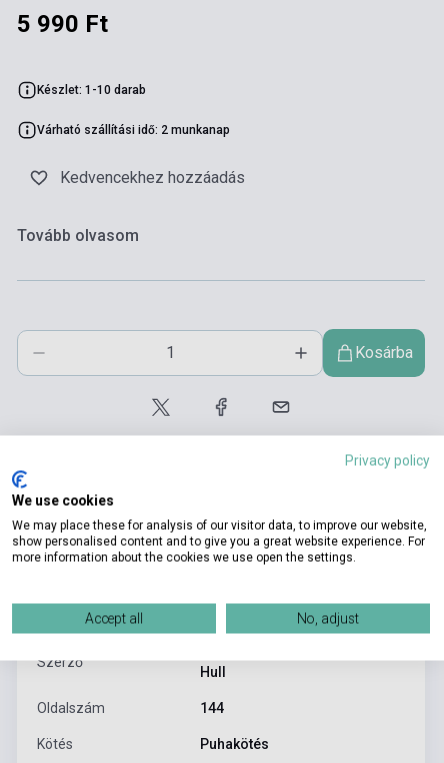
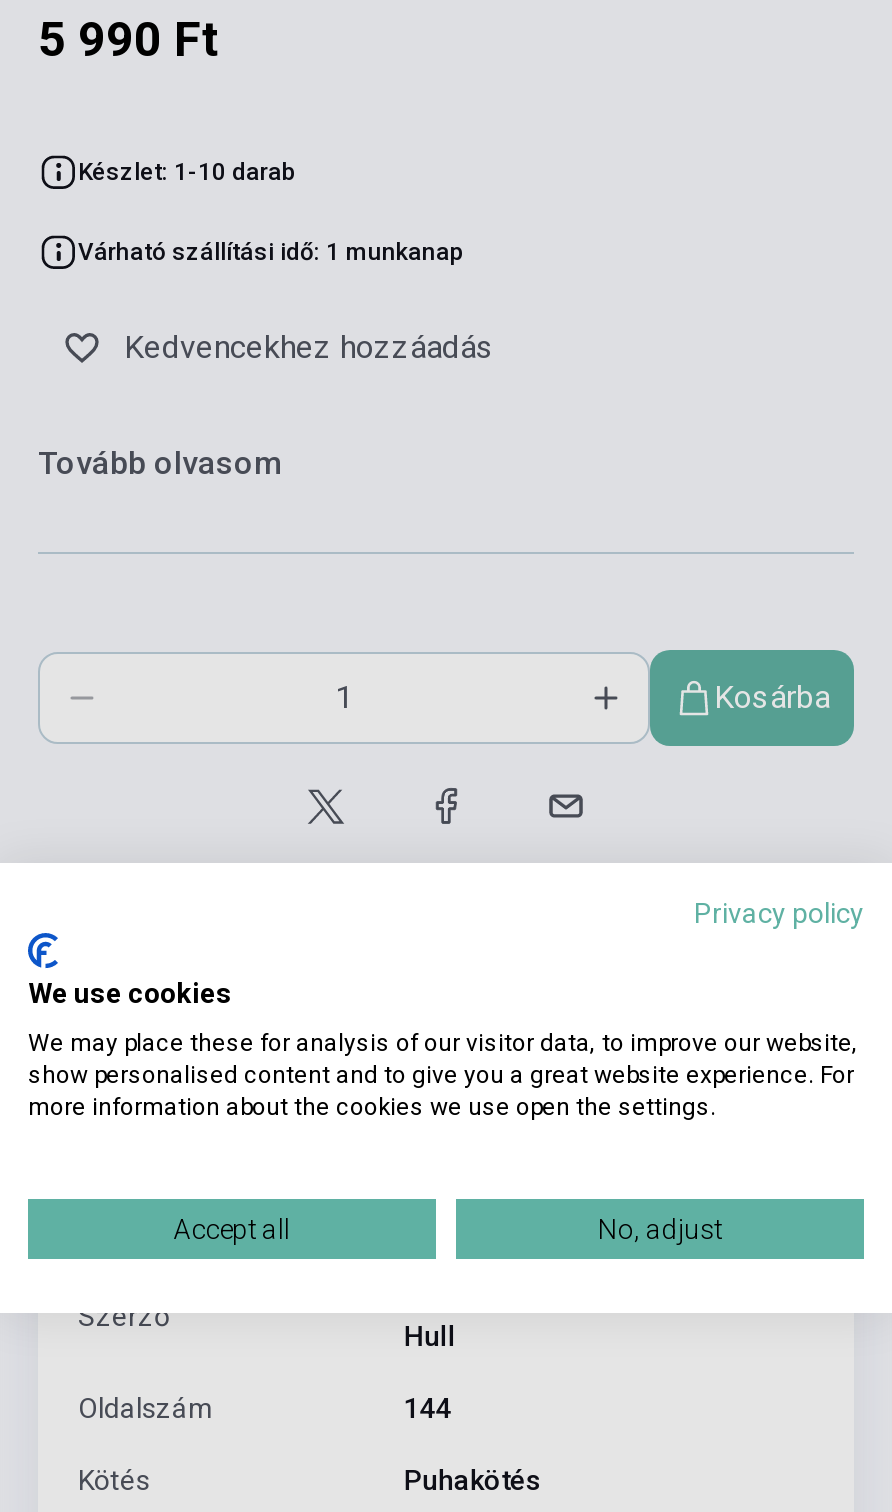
- Várható szállítási idő: 2 munkanap
+ Várható szállítási idő: 1 munkanap
